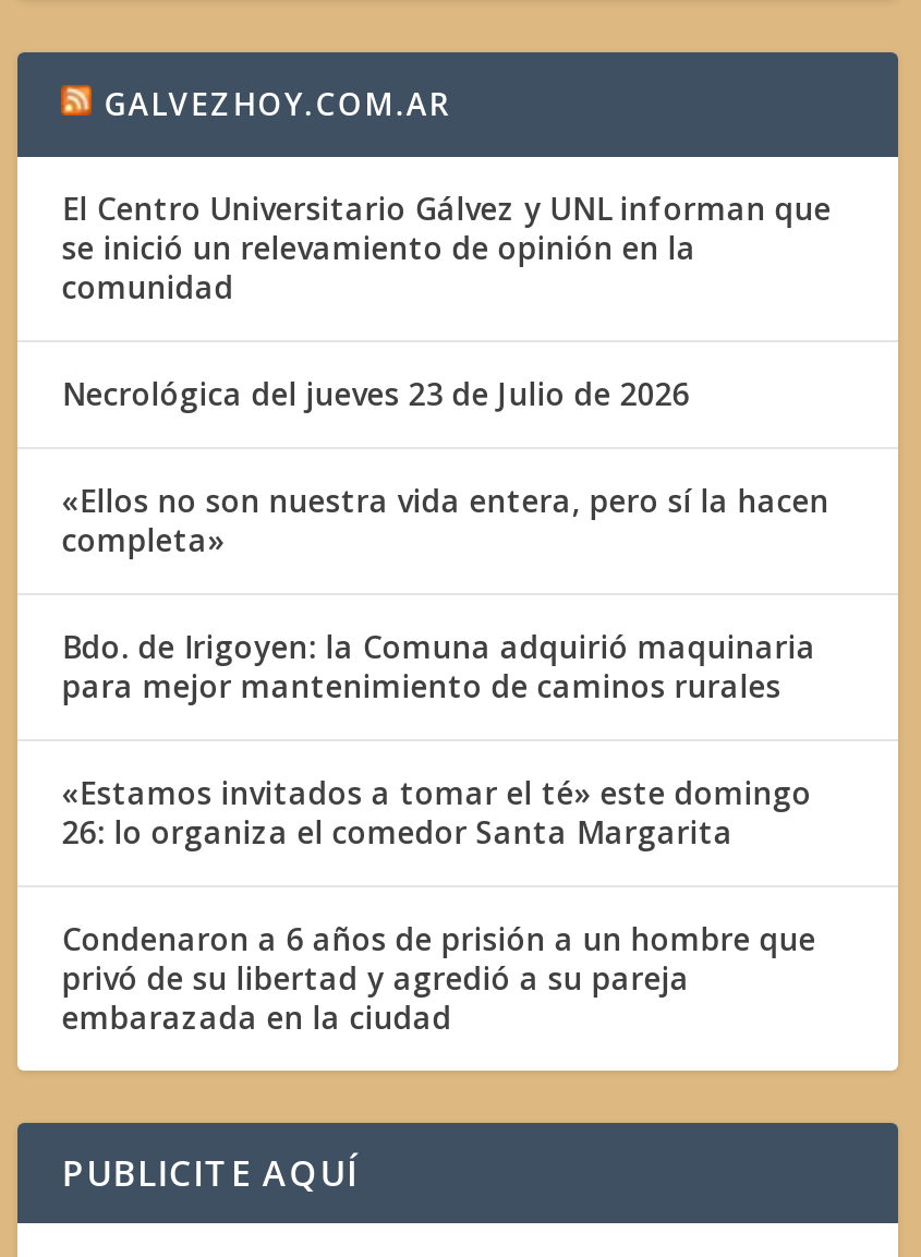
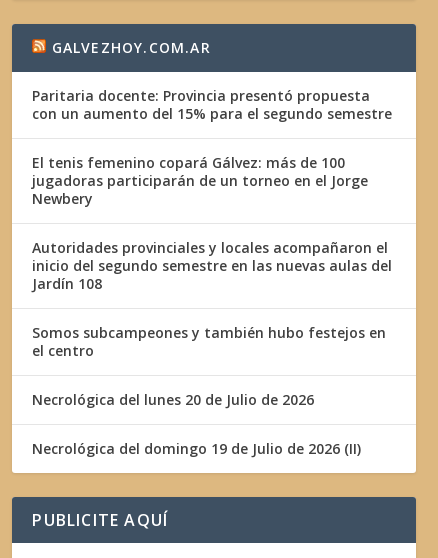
- El Centro Universitario Gálvez y UNL informan que
- se inició un relevamiento de opinión en la
- comunidad
+ Paritaria docente: Provincia presentó propuesta
+ con un aumento del 15% para el segundo semestre

- Necrológica del jueves 23 de Julio de 2026
+ El tenis femenino copará Gálvez: más de 100
+ jugadoras participarán de un torneo en el Jorge
+ Newbery

- «Ellos no son nuestra vida entera, pero sí la hacen
- completa»
+ Autoridades provinciales y locales acompañaron el
+ inicio del segundo semestre en las nuevas aulas del
+ Jardín 108

- Bdo. de Irigoyen: la Comuna adquirió maquinaria
- para mejor mantenimiento de caminos rurales
+ Somos subcampeones y también hubo festejos en
+ el centro

- «Estamos invitados a tomar el té» este domingo
- 26: lo organiza el comedor Santa Margarita
+ Necrológica del lunes 20 de Julio de 2026

- Condenaron a 6 años de prisión a un hombre que
- privó de su libertad y agredió a su pareja
- embarazada en la ciudad
+ Necrológica del domingo 19 de Julio de 2026 (II)
